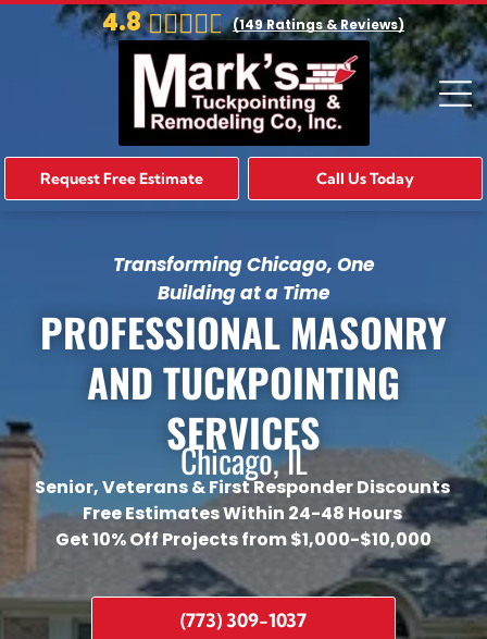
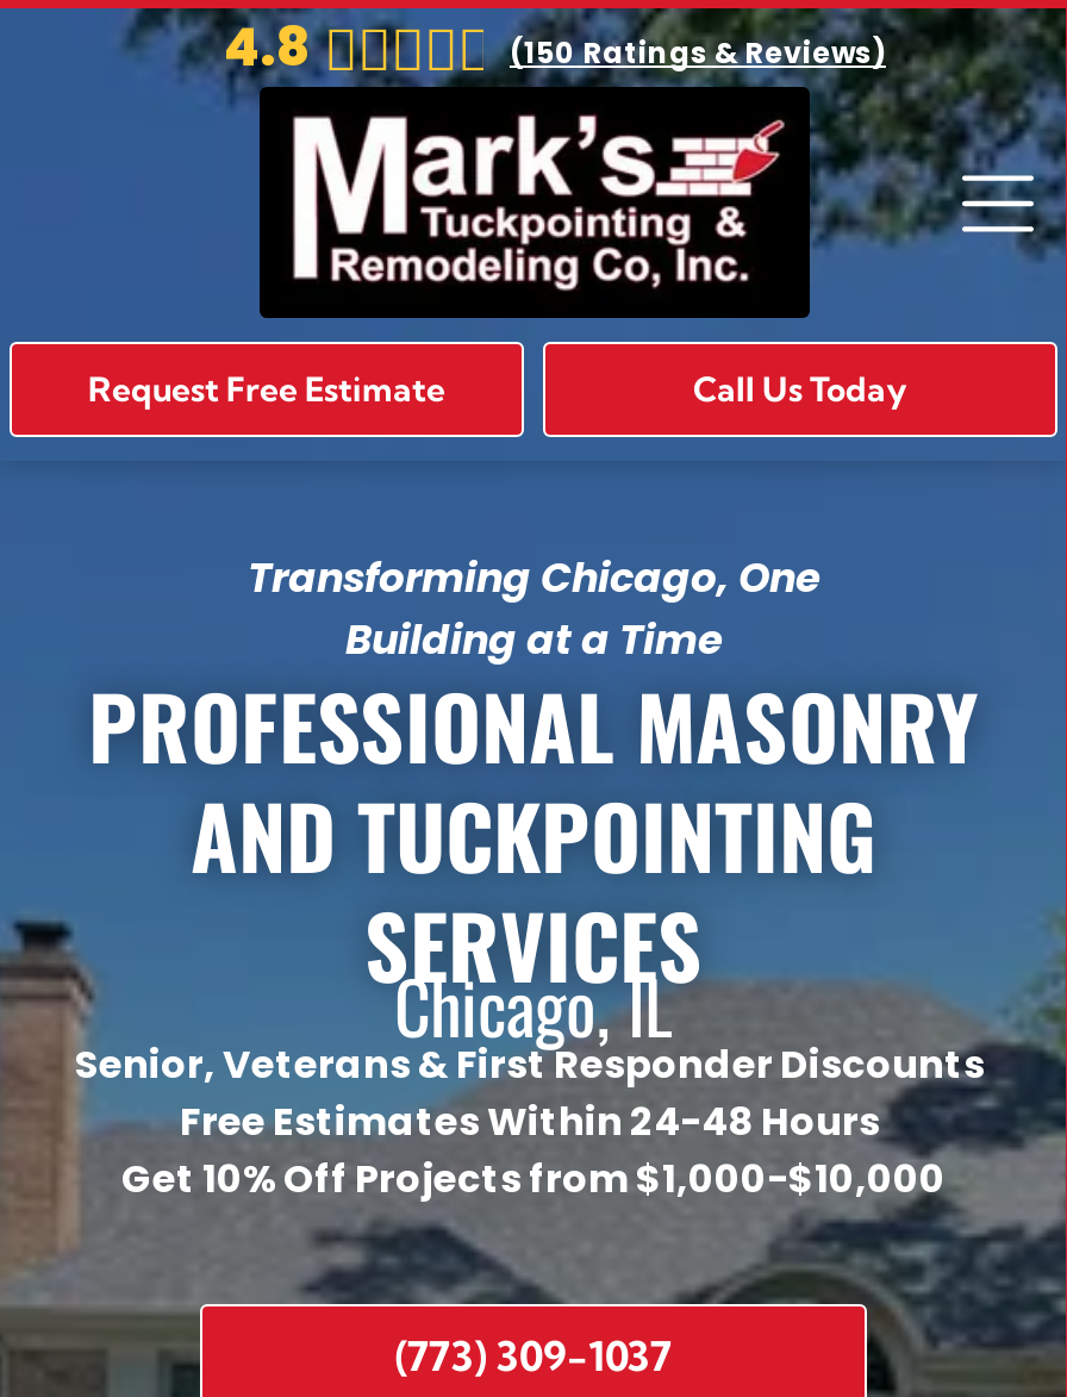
- (149 Ratings & Reviews)
+ (150 Ratings & Reviews)
